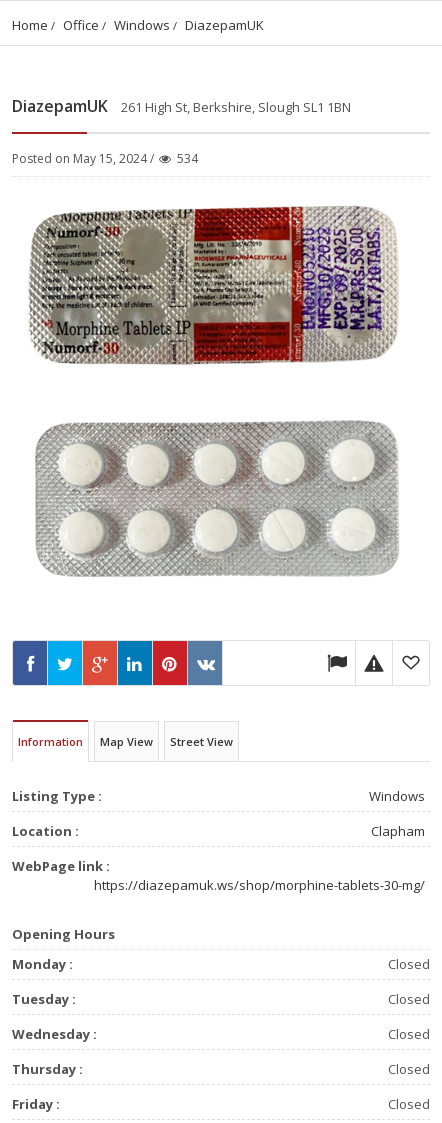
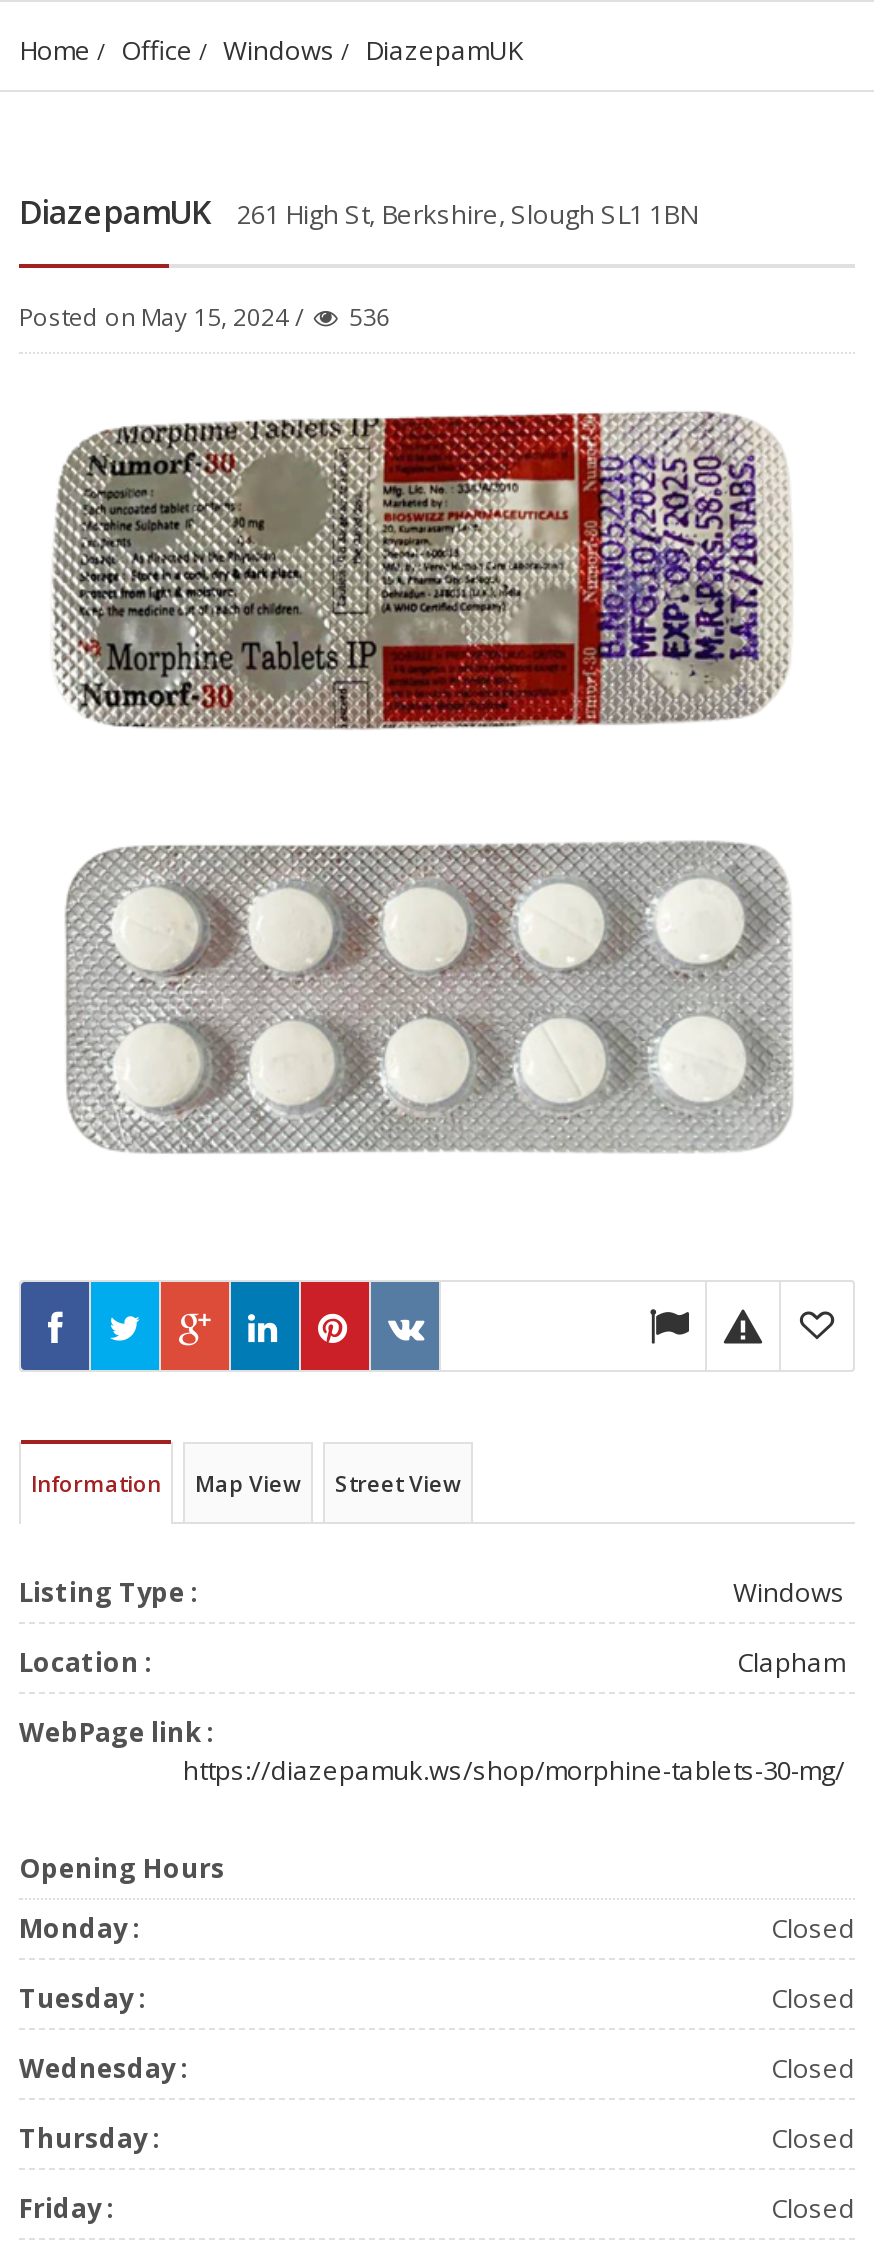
- Posted on May 15, 2024 / 534
+ Posted on May 15, 2024 / 536
